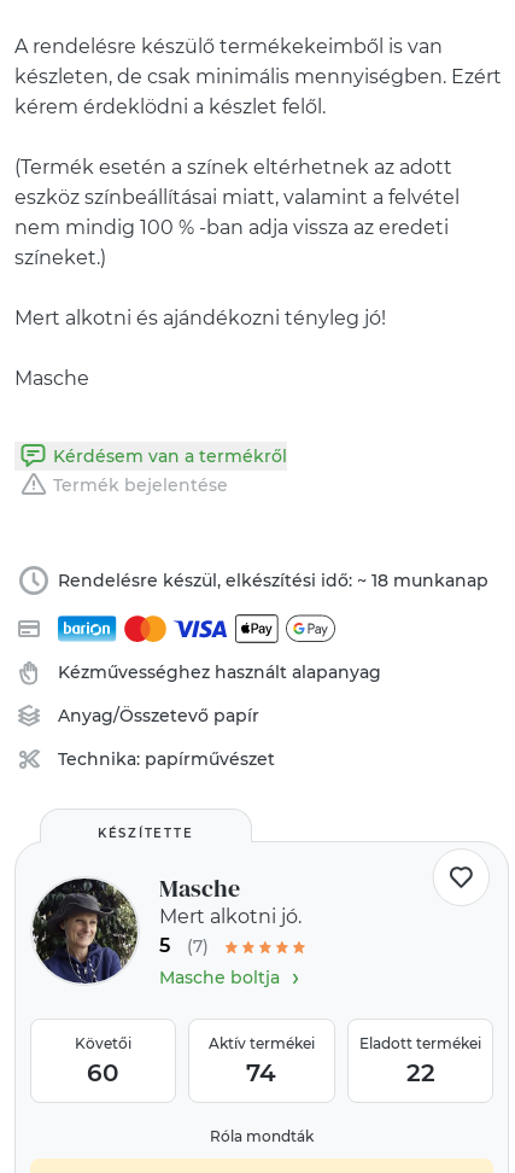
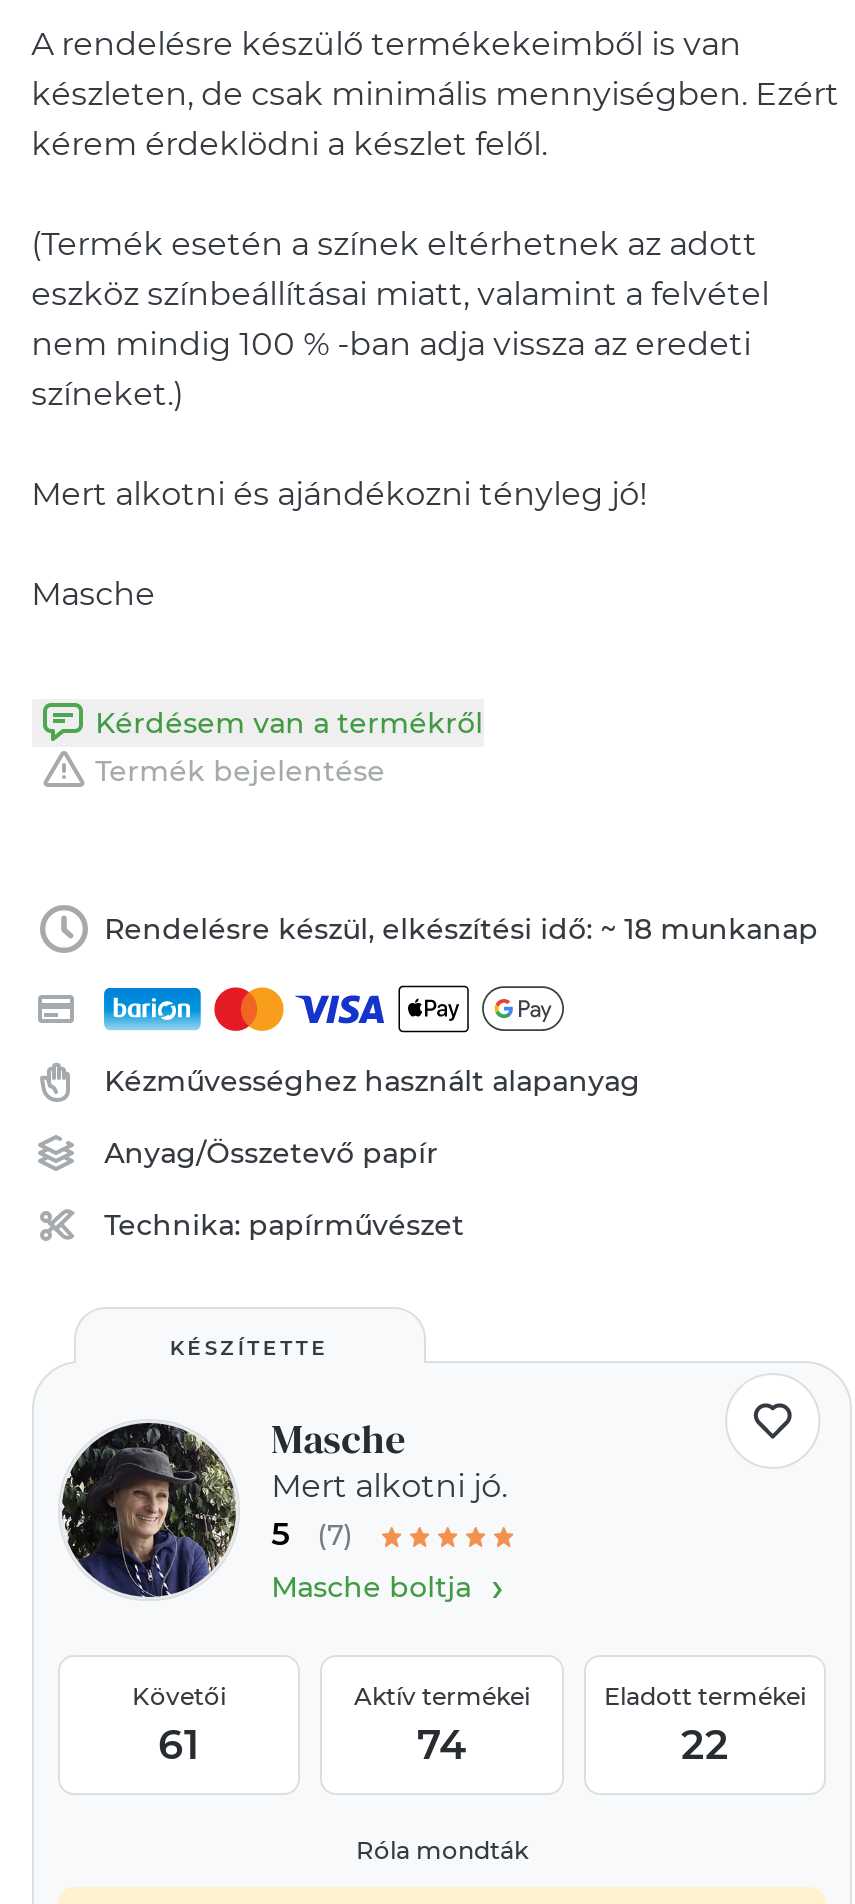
- 60
+ 61
